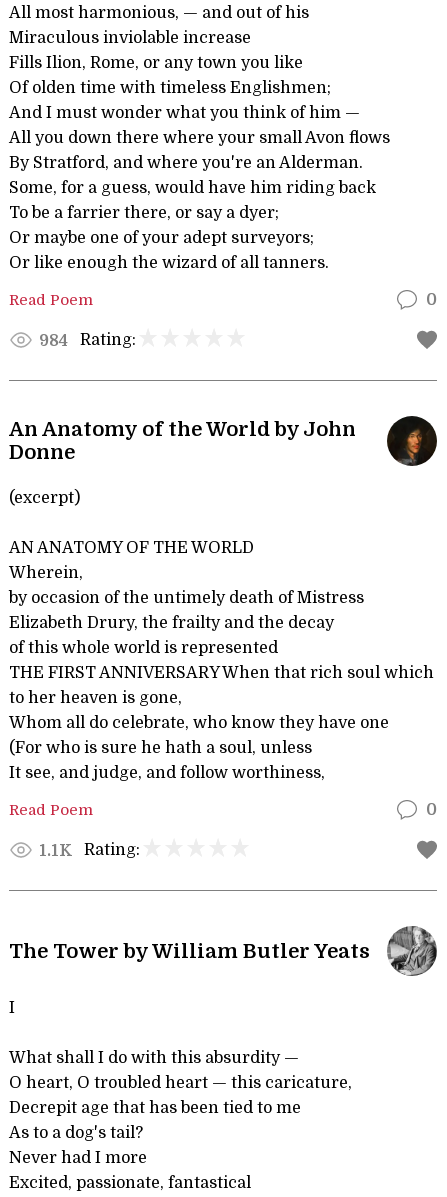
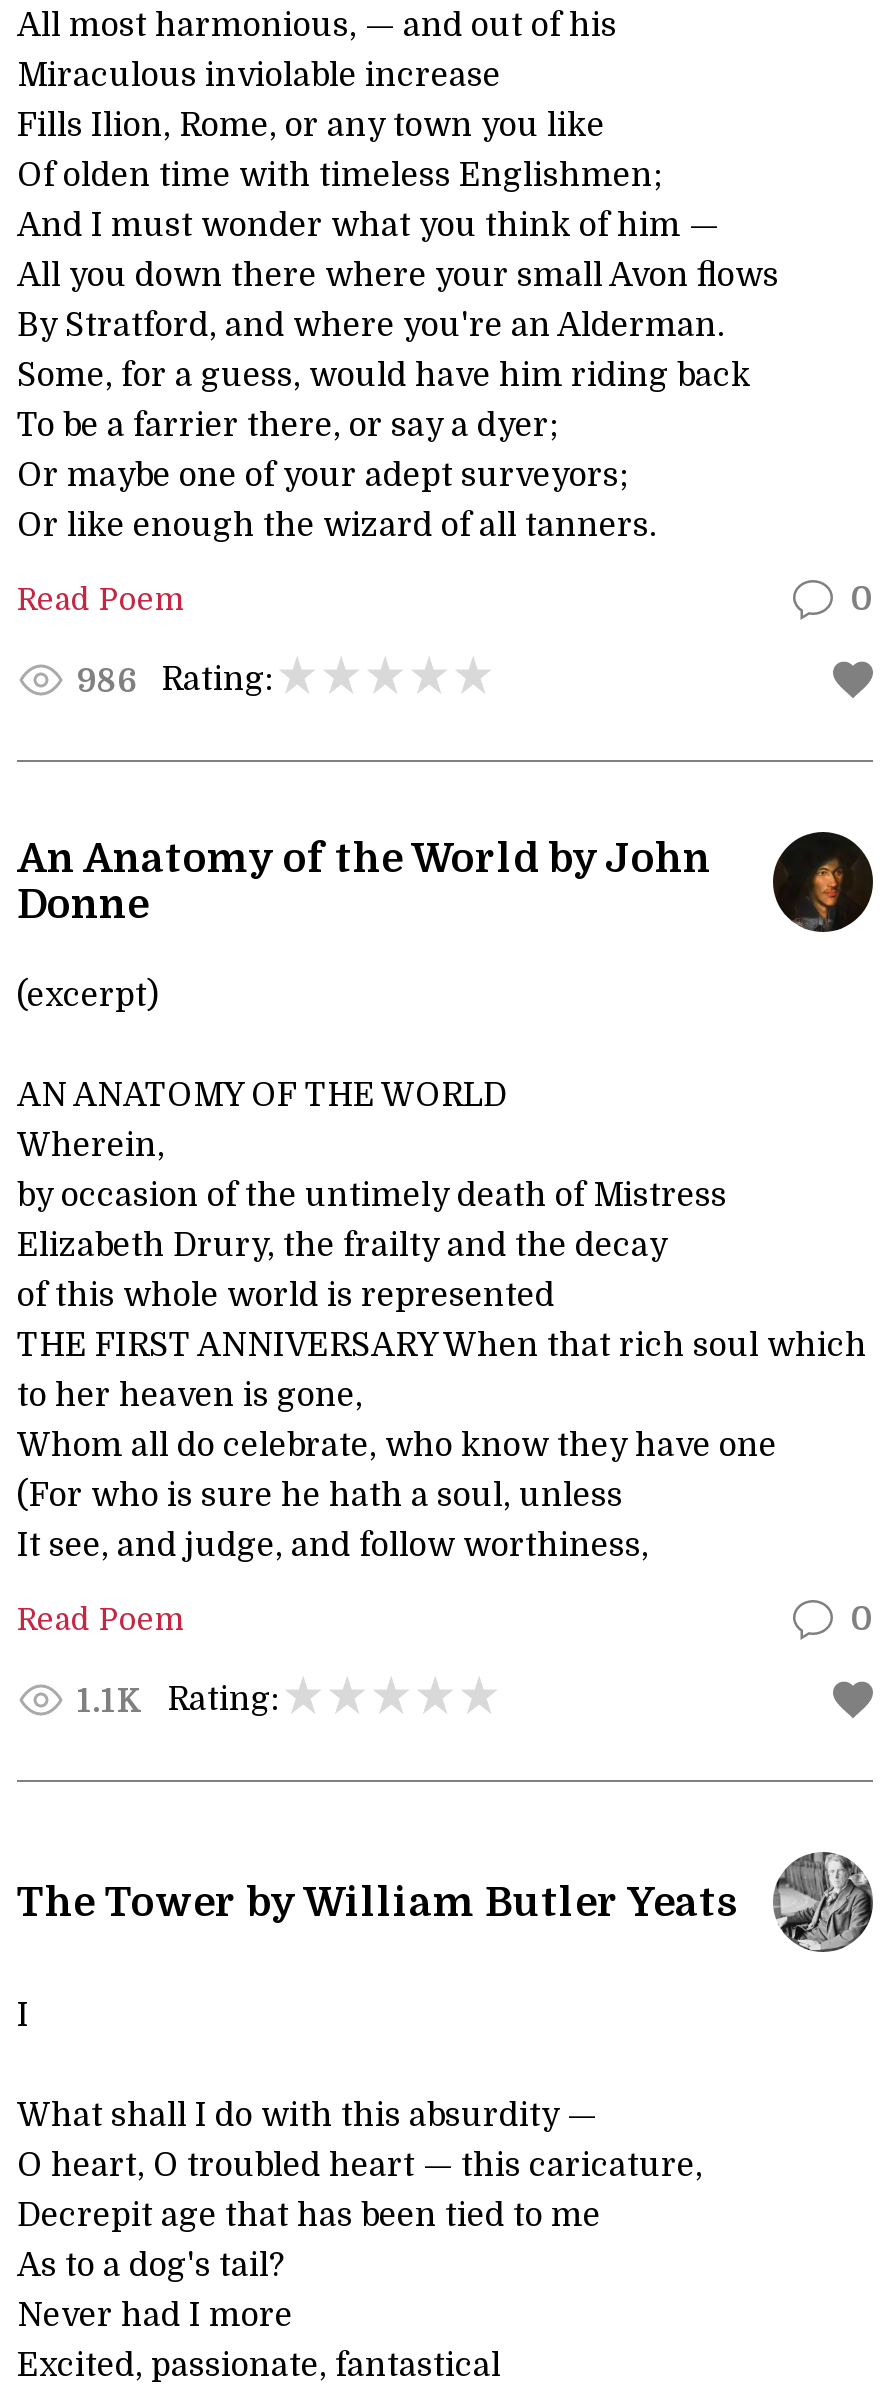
- 984 Rating:
+ 986 Rating:
